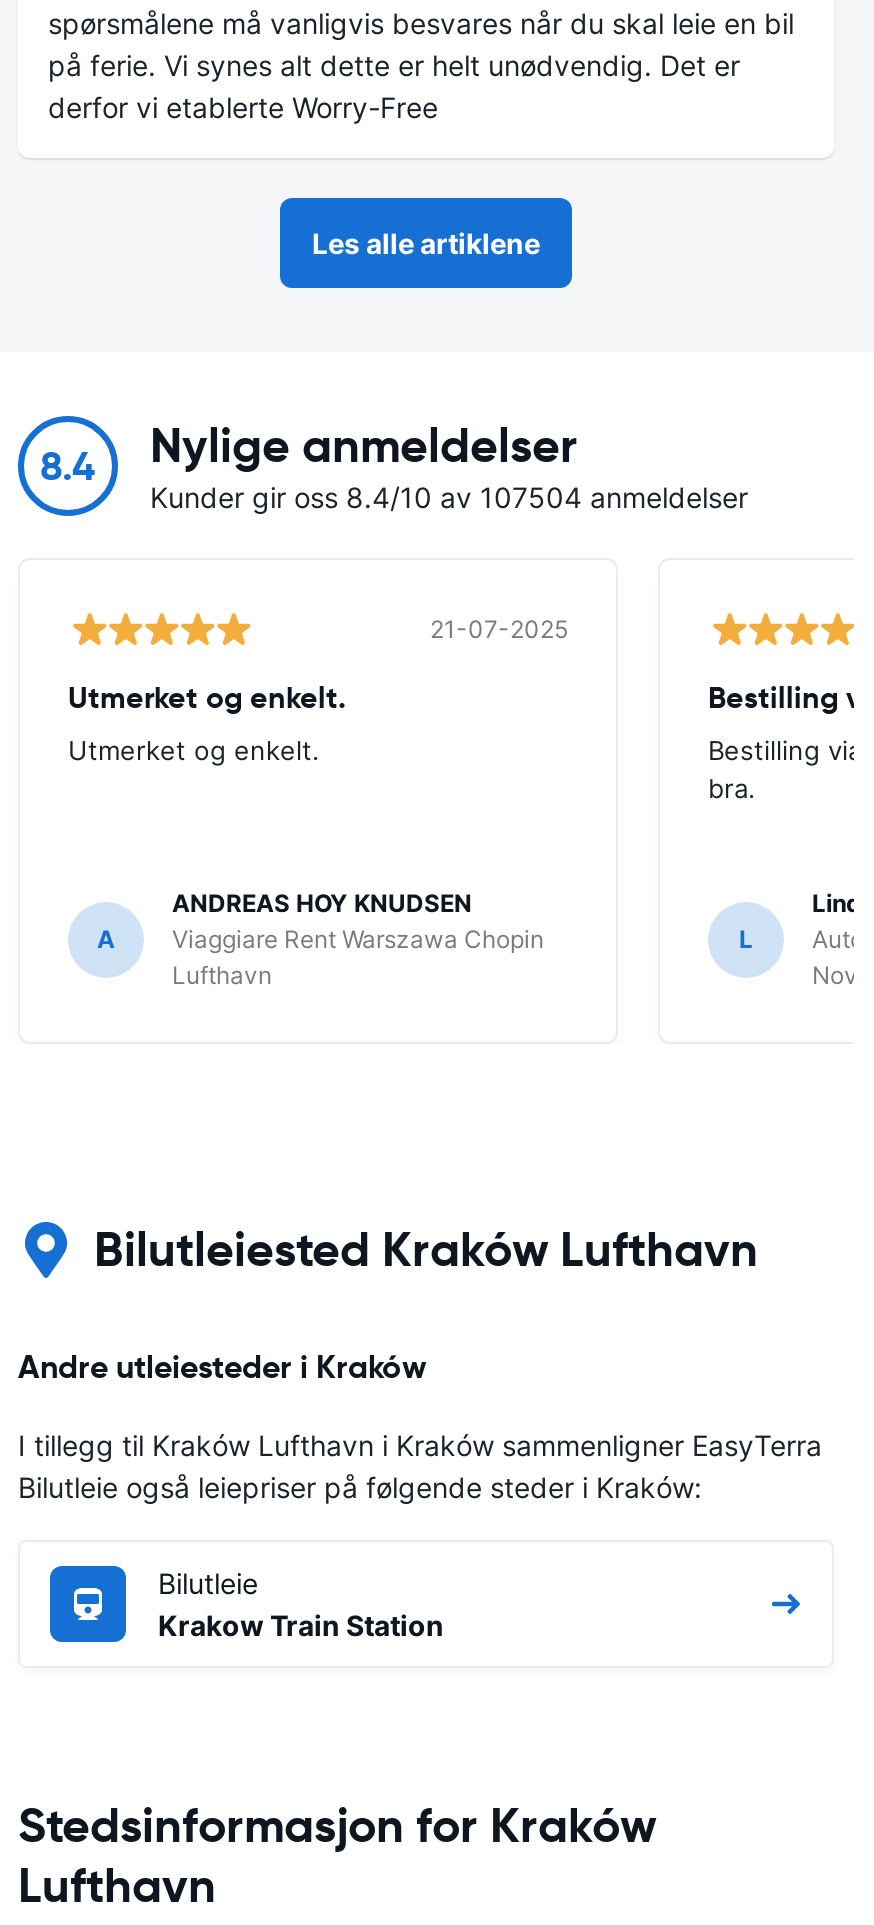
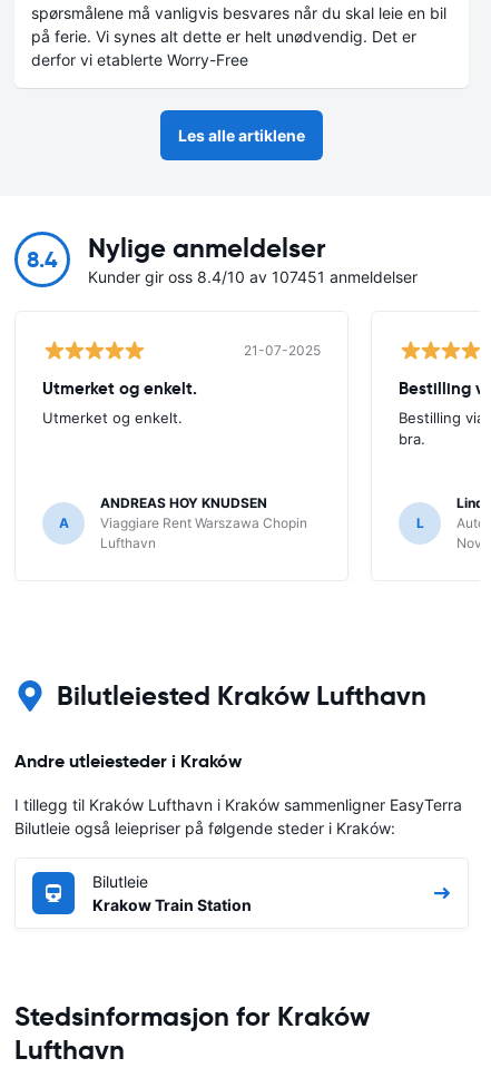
- Kunder gir oss 8.4/10 av 107504 anmeldelser
+ Kunder gir oss 8.4/10 av 107451 anmeldelser
